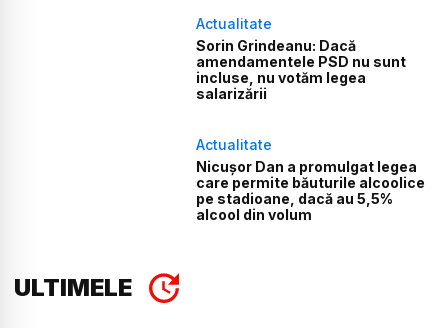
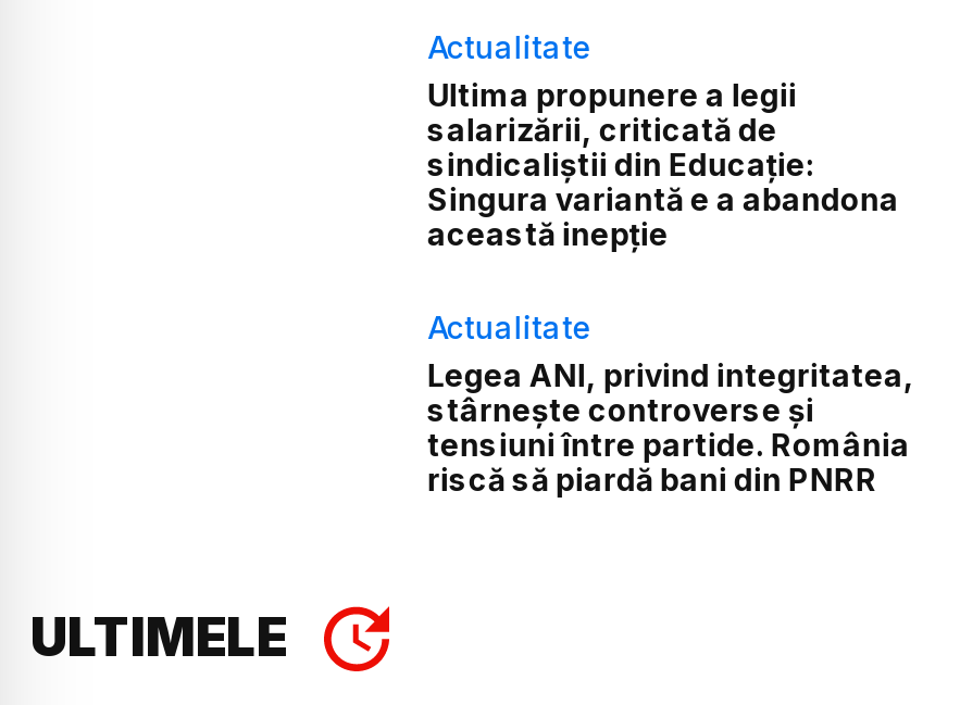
- Sorin Grindeanu: Dacă
- amendamentele PSD nu sunt
- incluse, nu votăm legea
- salarizării
+ Ultima propunere a legii
+ salarizării, criticată de
+ sindicaliștii din Educație:
+ Singura variantă e a abandona
+ această inepție

- Nicușor Dan a promulgat legea
- care permite băuturile alcoolice
- pe stadioane, dacă au 5,5%
- alcool din volum
+ Legea ANI, privind integritatea,
+ stârnește controverse și
+ tensiuni între partide. România
+ riscă să piardă bani din PNRR
